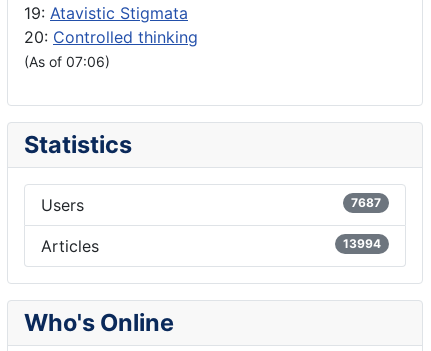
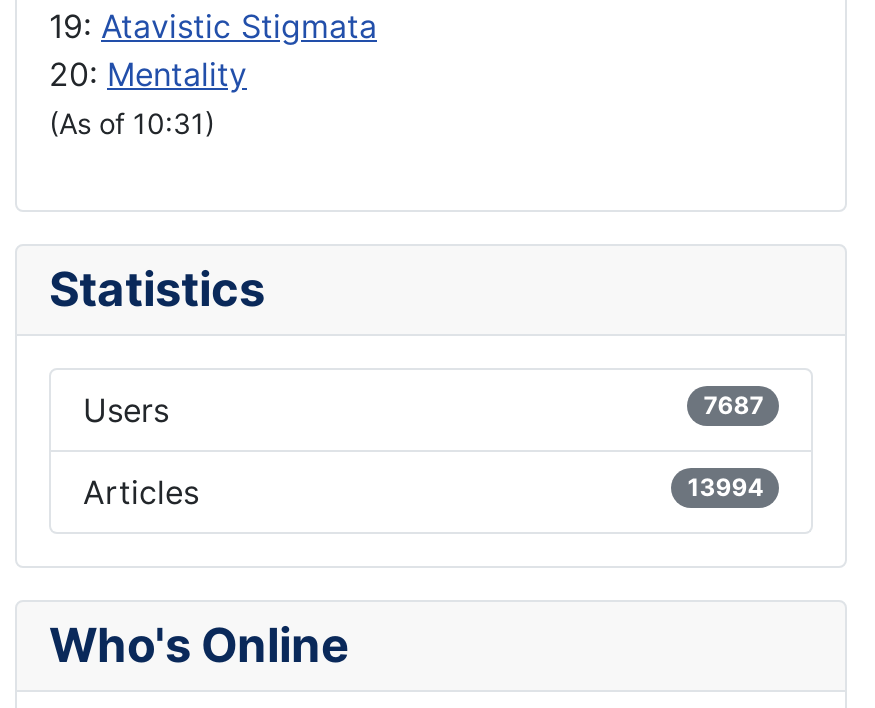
- 20: Controlled thinking
- (As of 07:06)
+ 20: Mentality
+ (As of 10:31)
